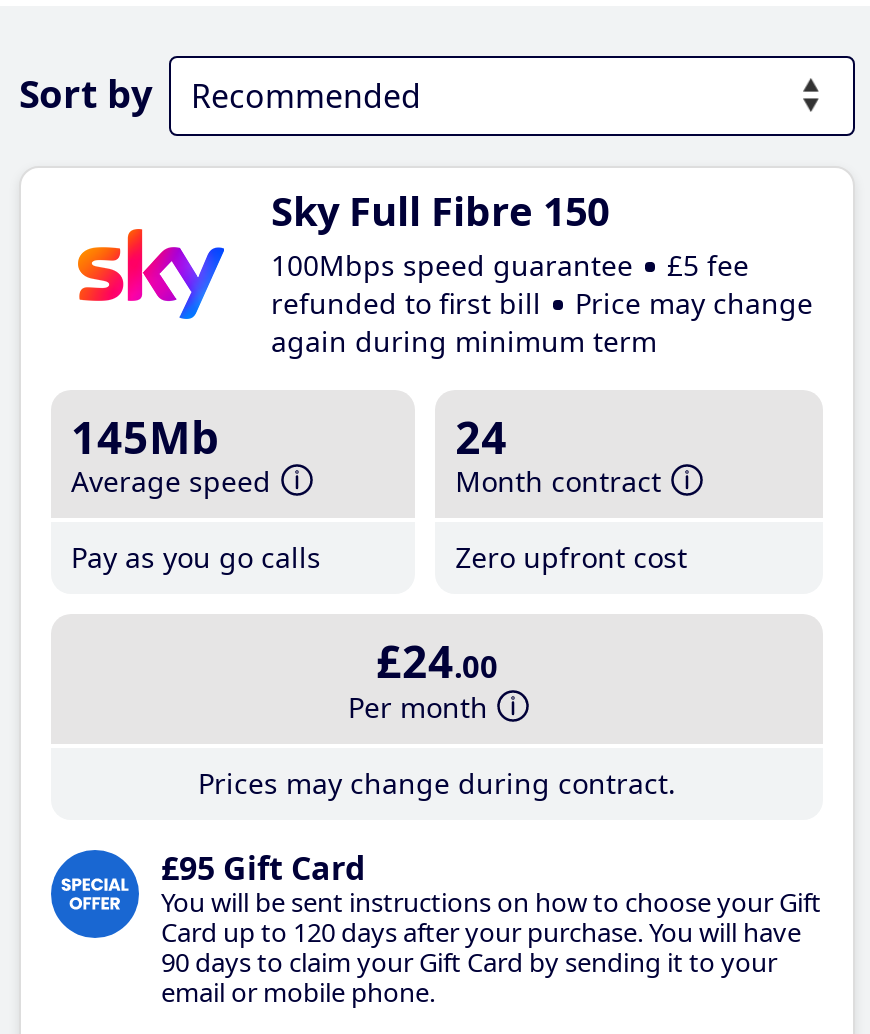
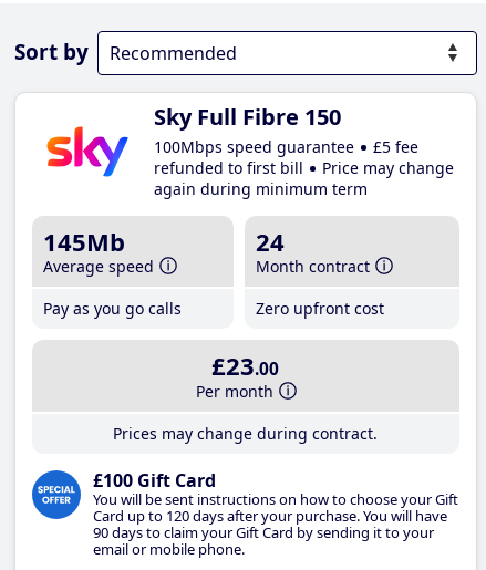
- £24.00
+ £23.00

- £95 Gift Card
+ £100 Gift Card
